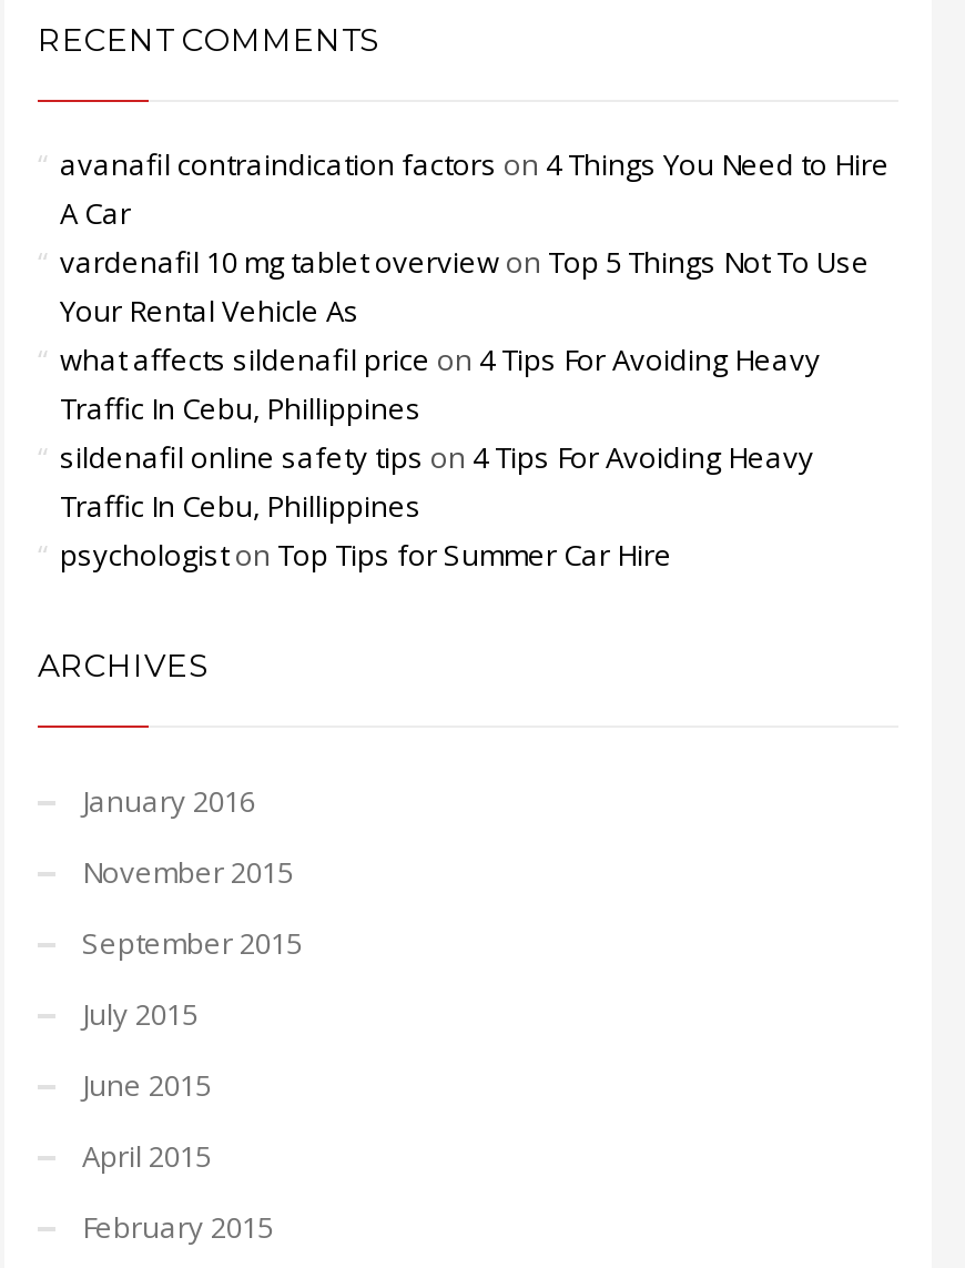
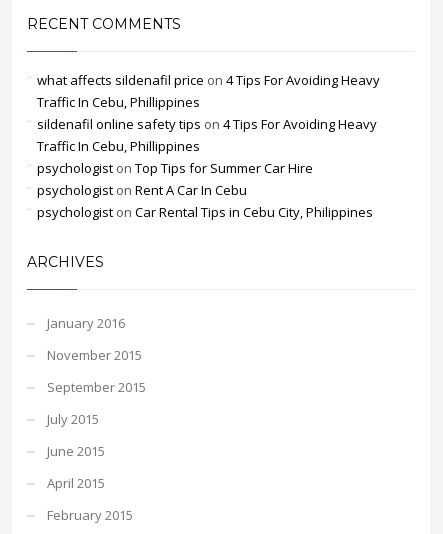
- avanafil contraindication factors on 4 Things You Need to Hire
- A Car
- vardenafil 10 mg tablet overview on Top 5 Things Not To Use
- Your Rental Vehicle As

moved up: what affects sildenafil price on 4 Tips For Avoiding Heavy | Traffic In Cebu, Phillippines | sildenafil online safety tips on 4 Tips For Avoiding Heavy | Traffic In Cebu, Phillippines | psychologiston Top Tips for Summer Car Hire

+ psychologist on Rent A Car In Cebu
+ psychologist on Car Rental Tips in Cebu City, Philippines
